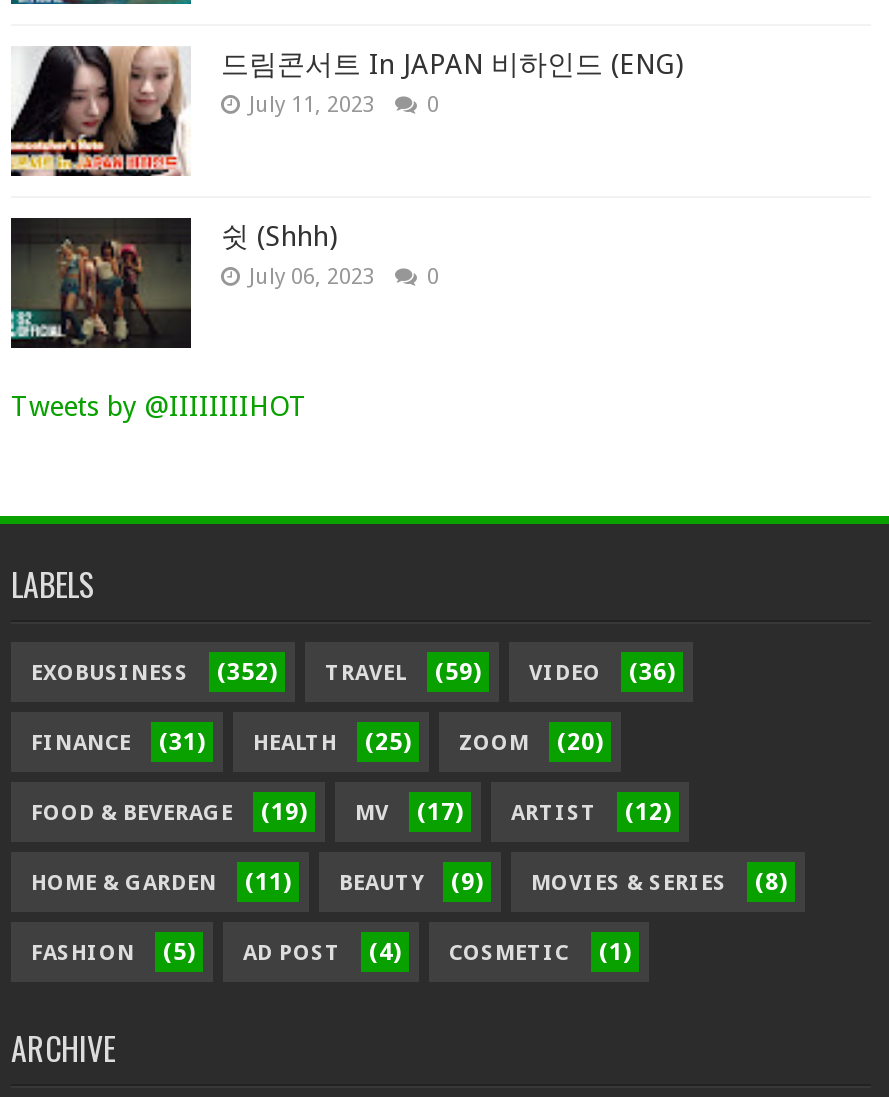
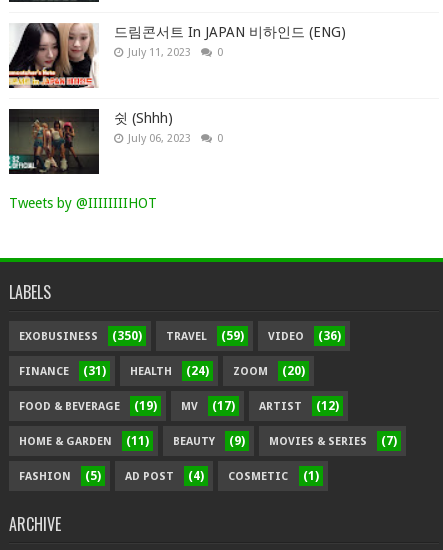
- EXOBUSINESS (352) TRAVEL (59) VIDEO (36)
+ EXOBUSINESS (350) TRAVEL (59) VIDEO (36)

- FINANCE (31) HEALTH (25) ZOOM (20)
+ FINANCE (31) HEALTH (24) ZOOM (20)

- HOME & GARDEN (11) BEAUTY (9) MOVIES & SERIES (8)
+ HOME & GARDEN (11) BEAUTY (9) MOVIES & SERIES (7)
